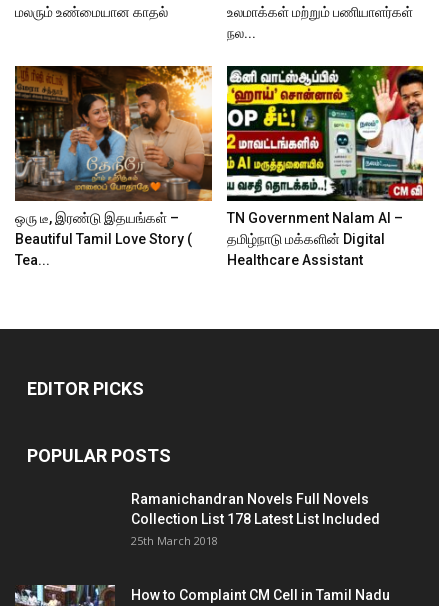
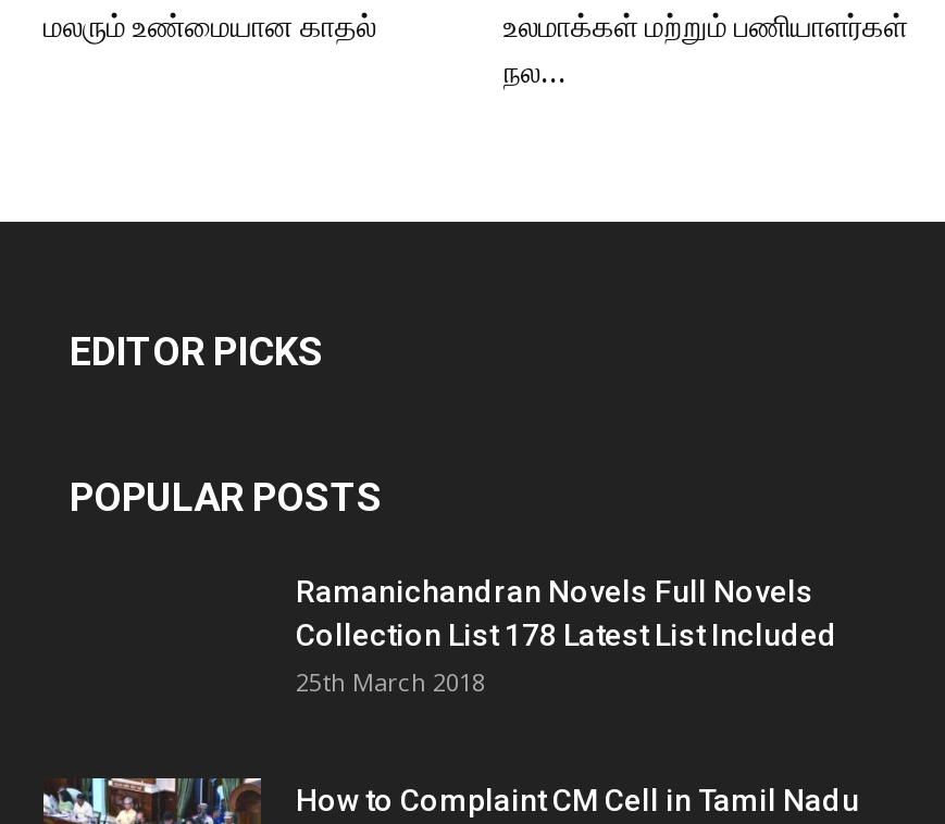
- [image]
- ஒரு டீ, இரண்டு இதயங்கள் –
- Beautiful Tamil Love Story (
- Tea...

- [image]
- TN Government Nalam AI –
- தமிழ்நாடு மக்களின் Digital
- Healthcare Assistant
